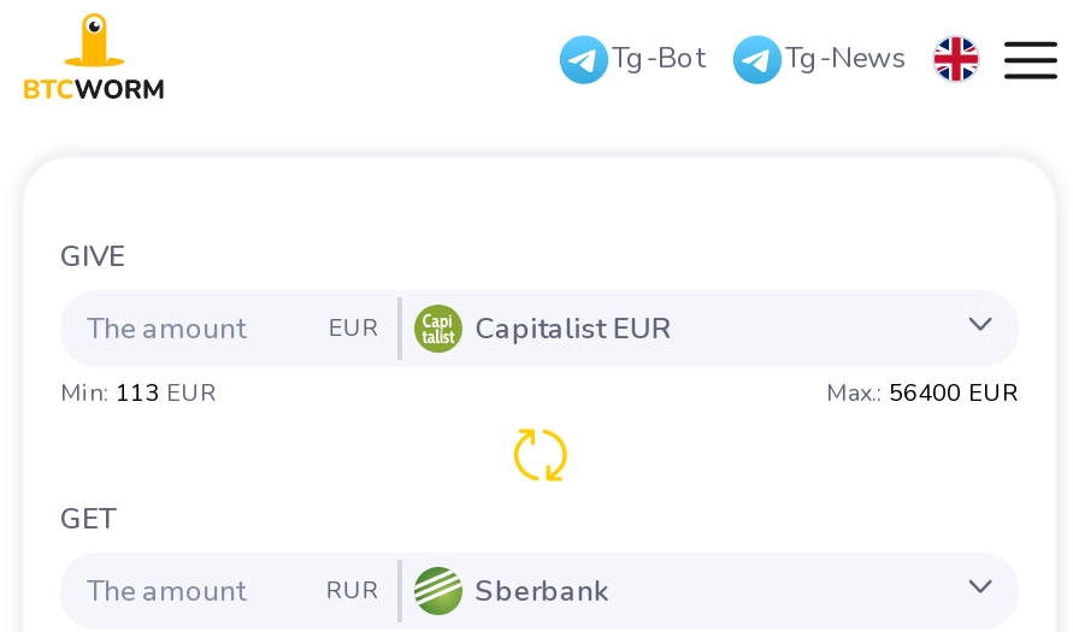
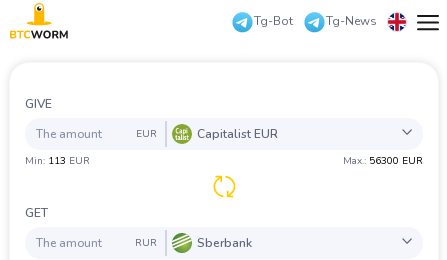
- Max.: 56400 EUR
+ Max.: 56300 EUR
